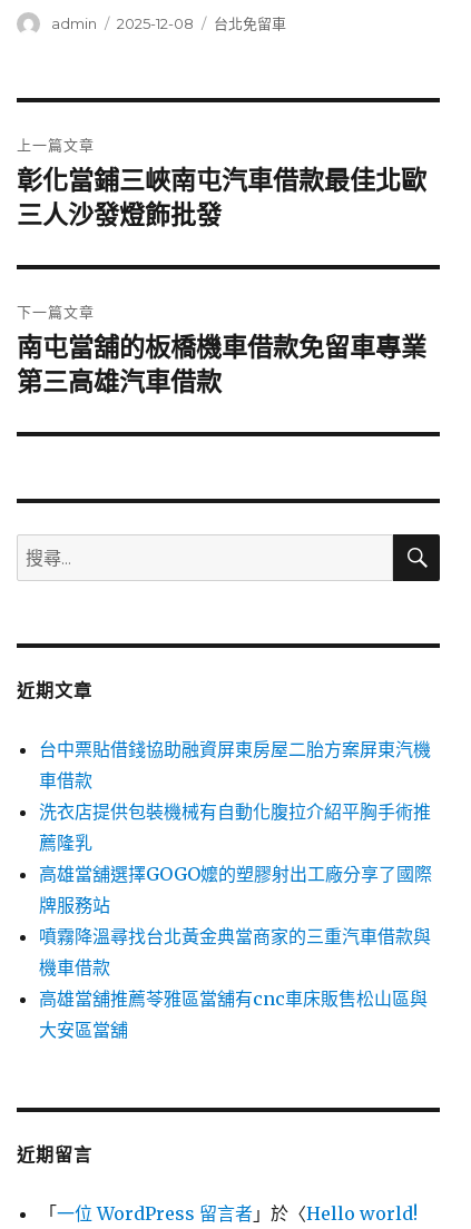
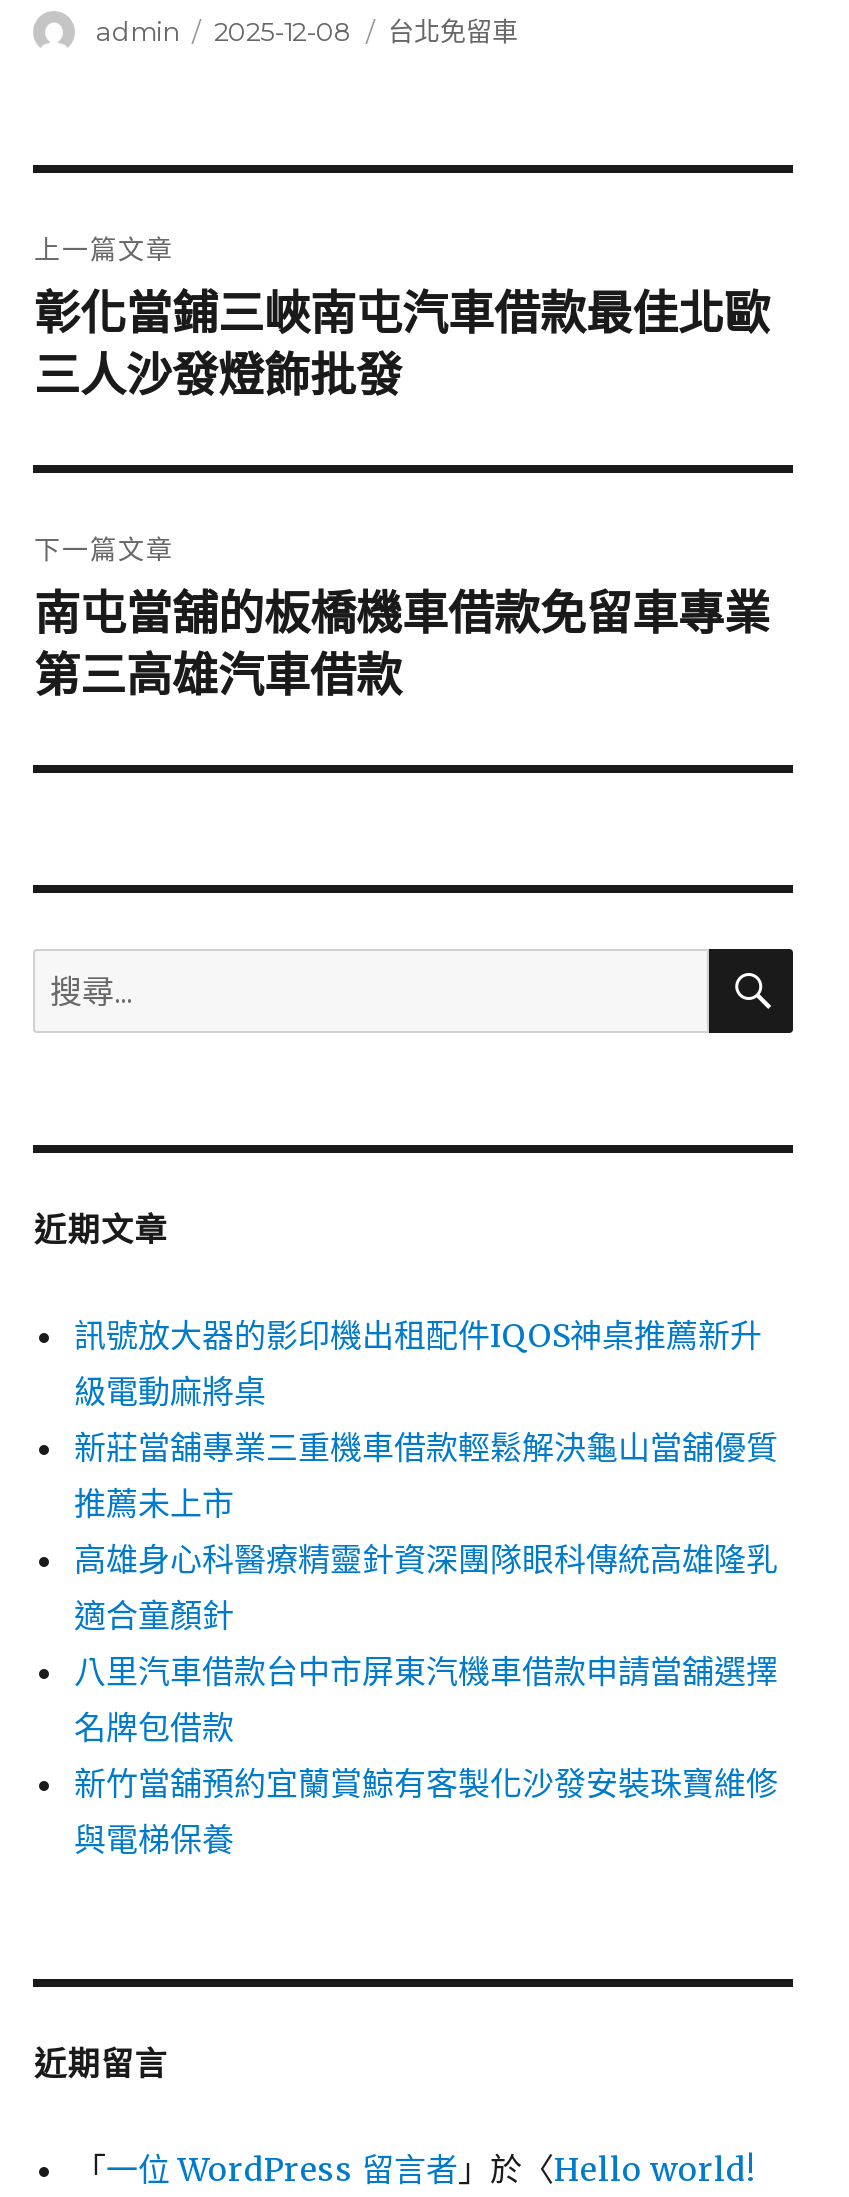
- 台中票貼借錢協助融資屏東房屋二胎方案屏東汽機
- 車借款
- 洗衣店提供包裝機械有自動化腹拉介紹平胸手術推
- 薦隆乳
- 高雄當舖選擇GOGO嬤的塑膠射出工廠分享了國際
- 牌服務站
- 噴霧降溫尋找台北黃金典當商家的三重汽車借款與
- 機車借款
- 高雄當舖推薦苓雅區當舖有cnc車床販售松山區與
- 大安區當舖
+ 訊號放大器的影印機出租配件IQOS神桌推薦新升
+ 級電動麻將桌
+ 新莊當舖專業三重機車借款輕鬆解決龜山當舖優質
+ 推薦未上市
+ 高雄身心科醫療精靈針資深團隊眼科傳統高雄隆乳
+ 適合童顏針
+ 八里汽車借款台中市屏東汽機車借款申請當舖選擇
+ 名牌包借款
+ 新竹當舖預約宜蘭賞鯨有客製化沙發安裝珠寶維修
+ 與電梯保養
